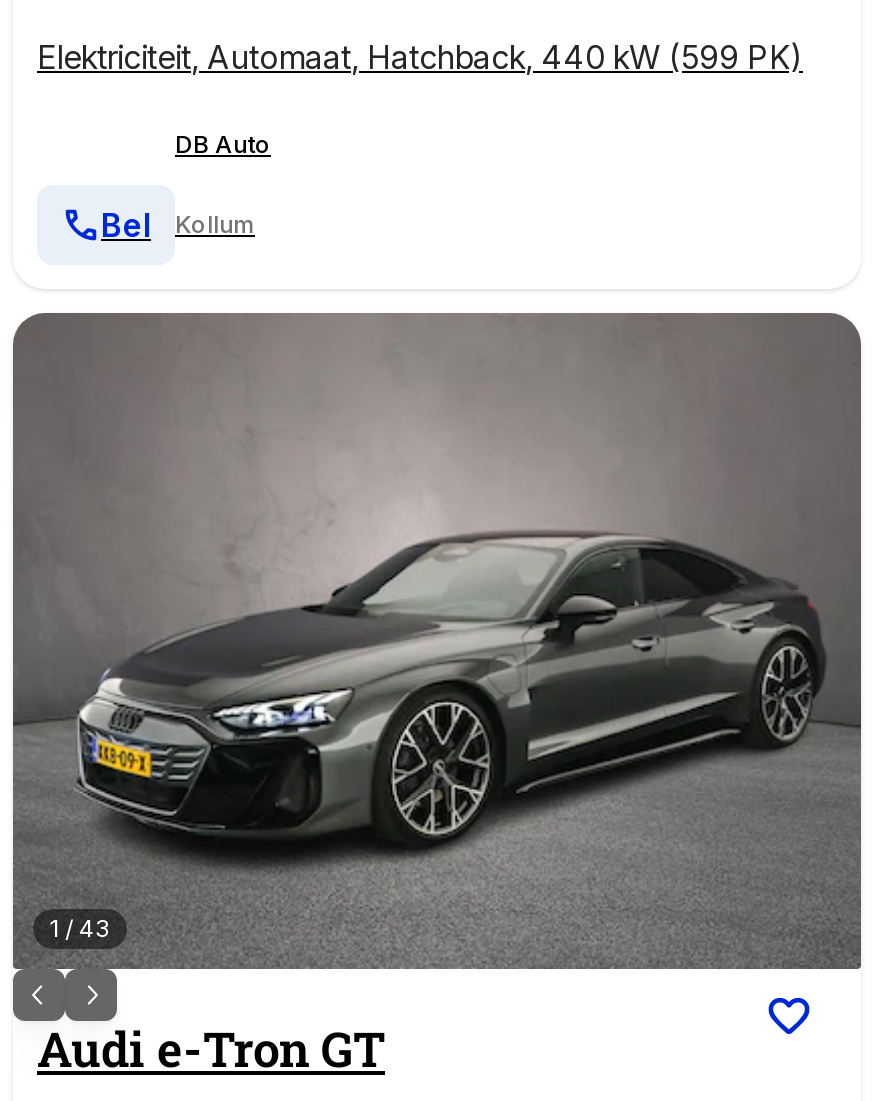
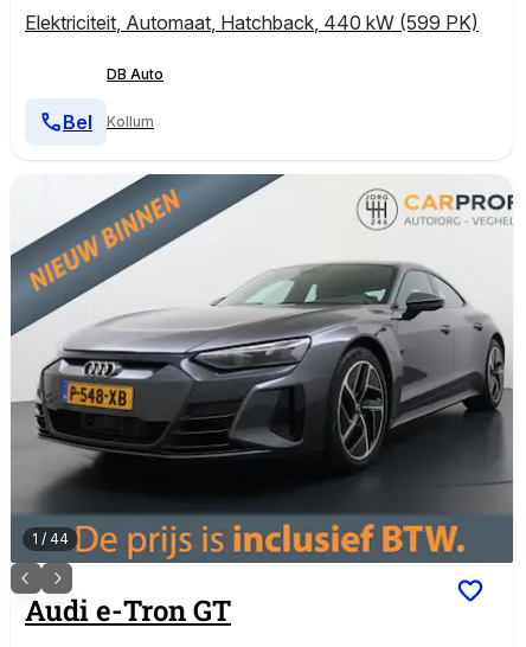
- [image]
- 1 / 43
+ [image]
+ 1 / 44
